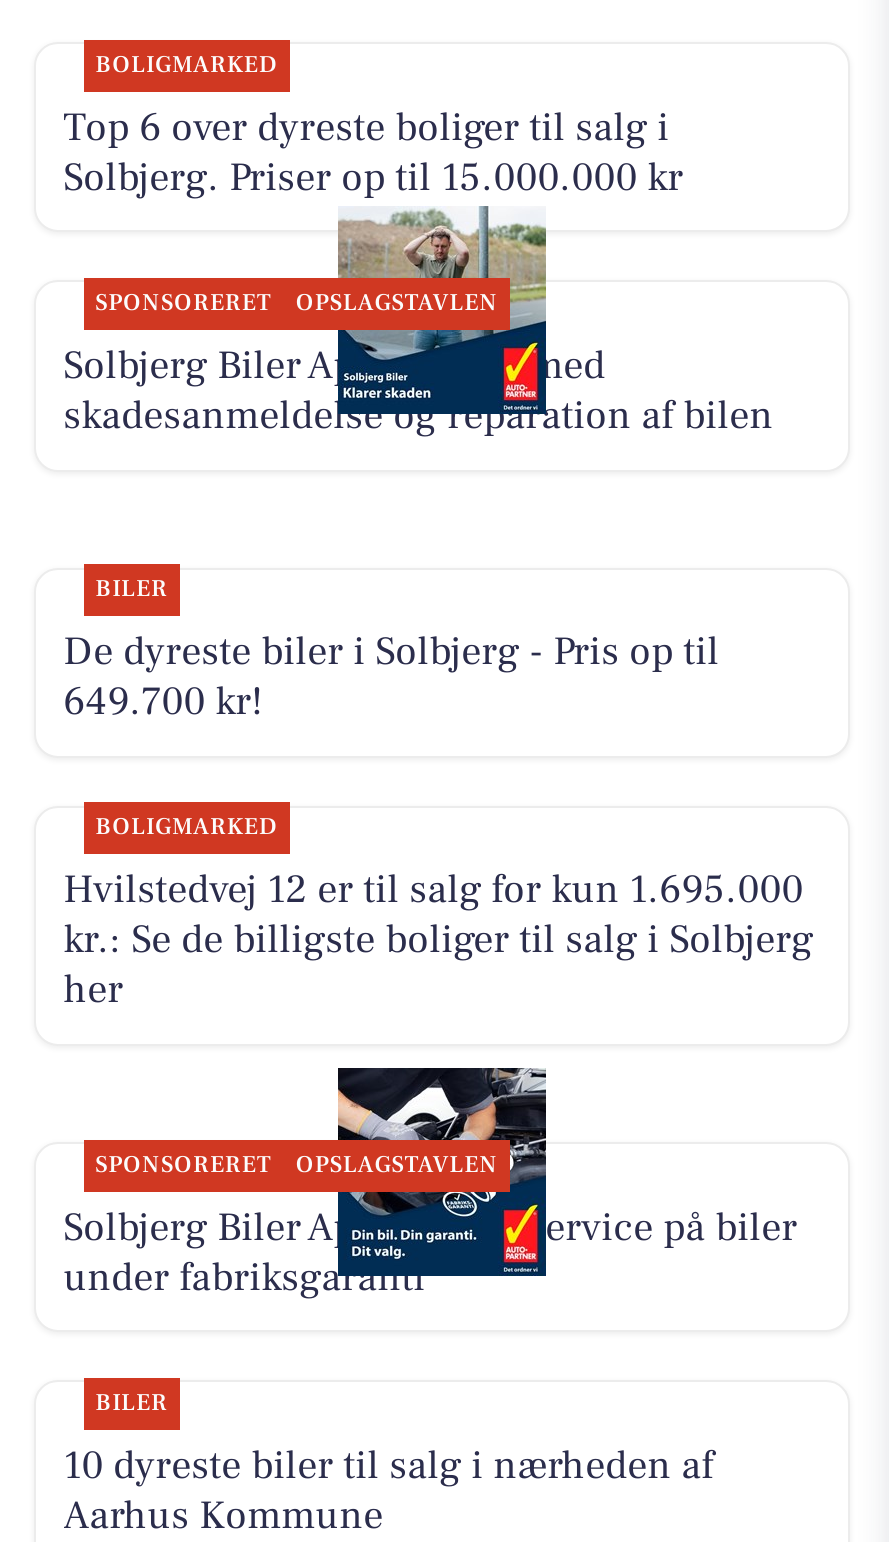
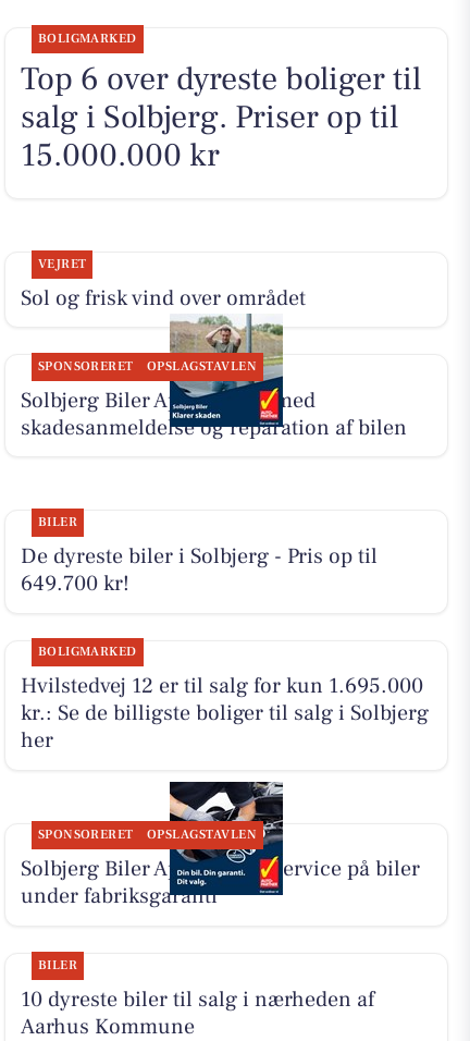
- Top 6 over dyreste boliger til salg i
- Solbjerg. Priser op til 15.000.000 kr
+ Top 6 over dyreste boliger til
+ salg i Solbjerg. Priser op til
+ 15.000.000 kr
+ VEJRET
+ Sol og frisk vind over området
